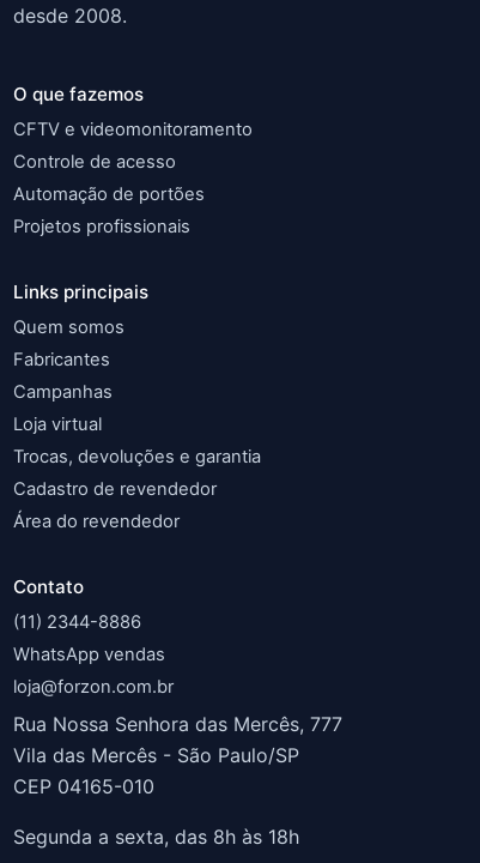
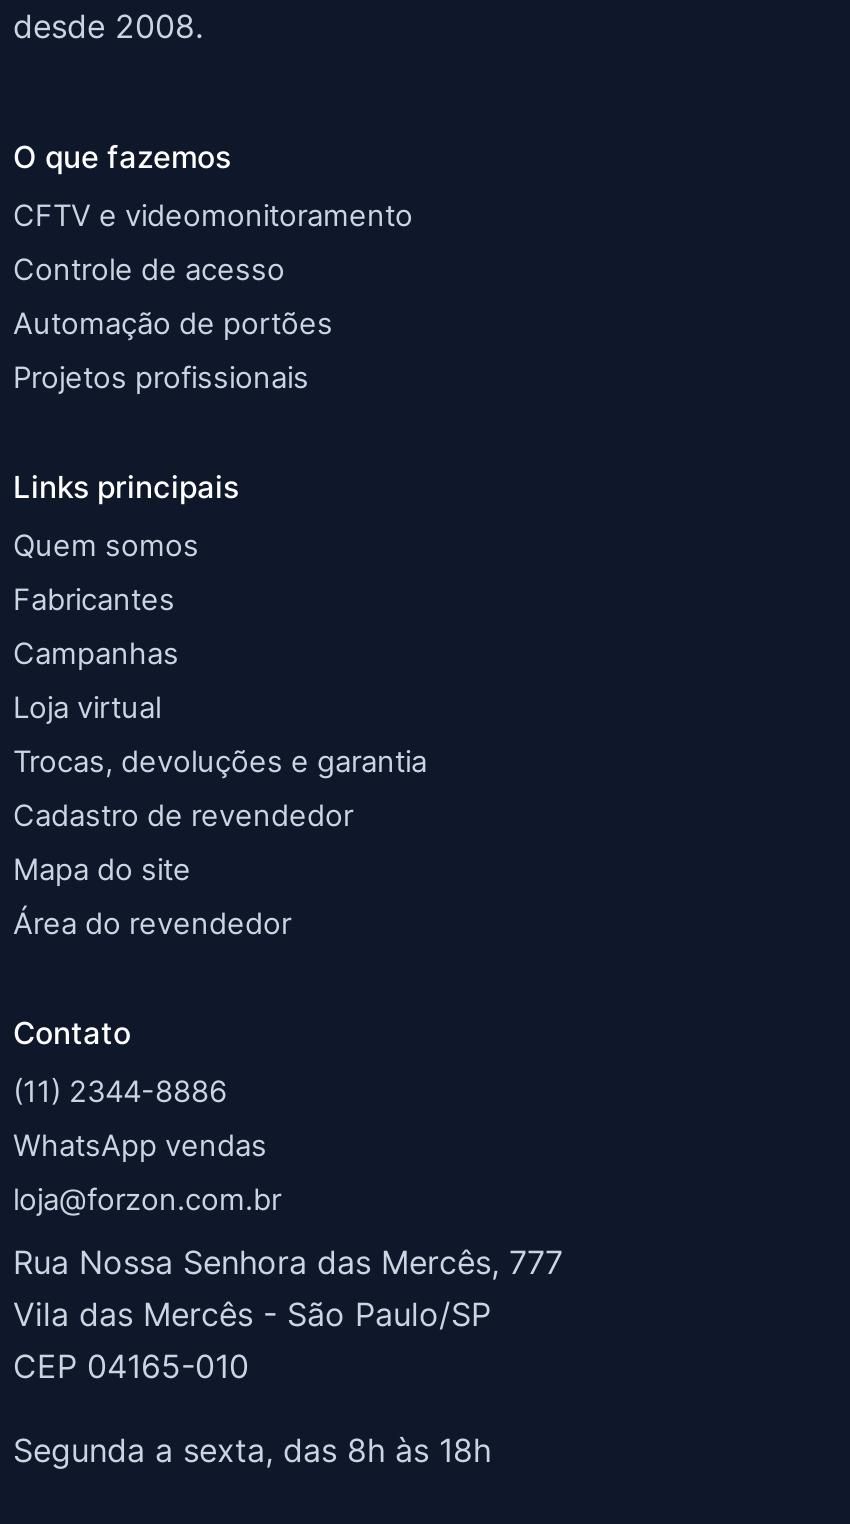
+ Mapa do site
